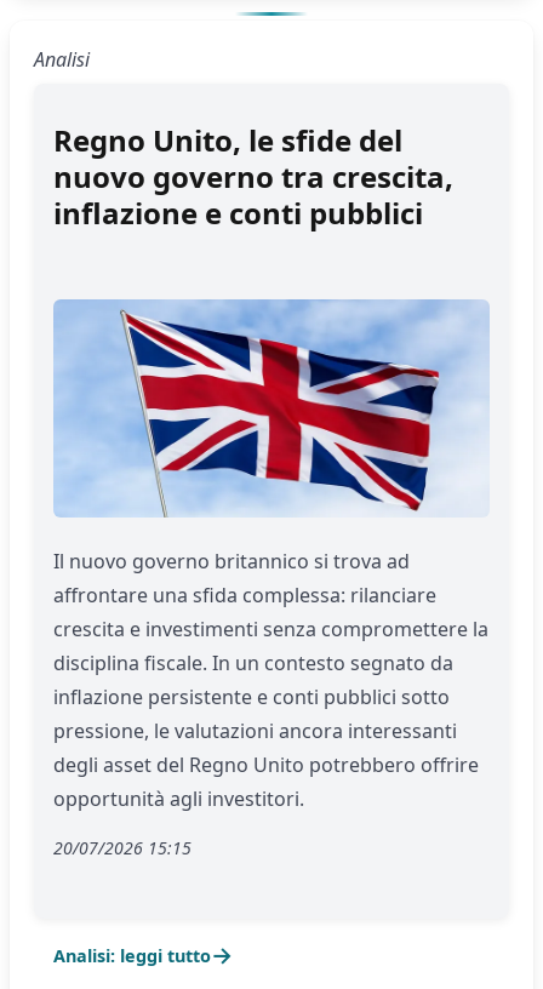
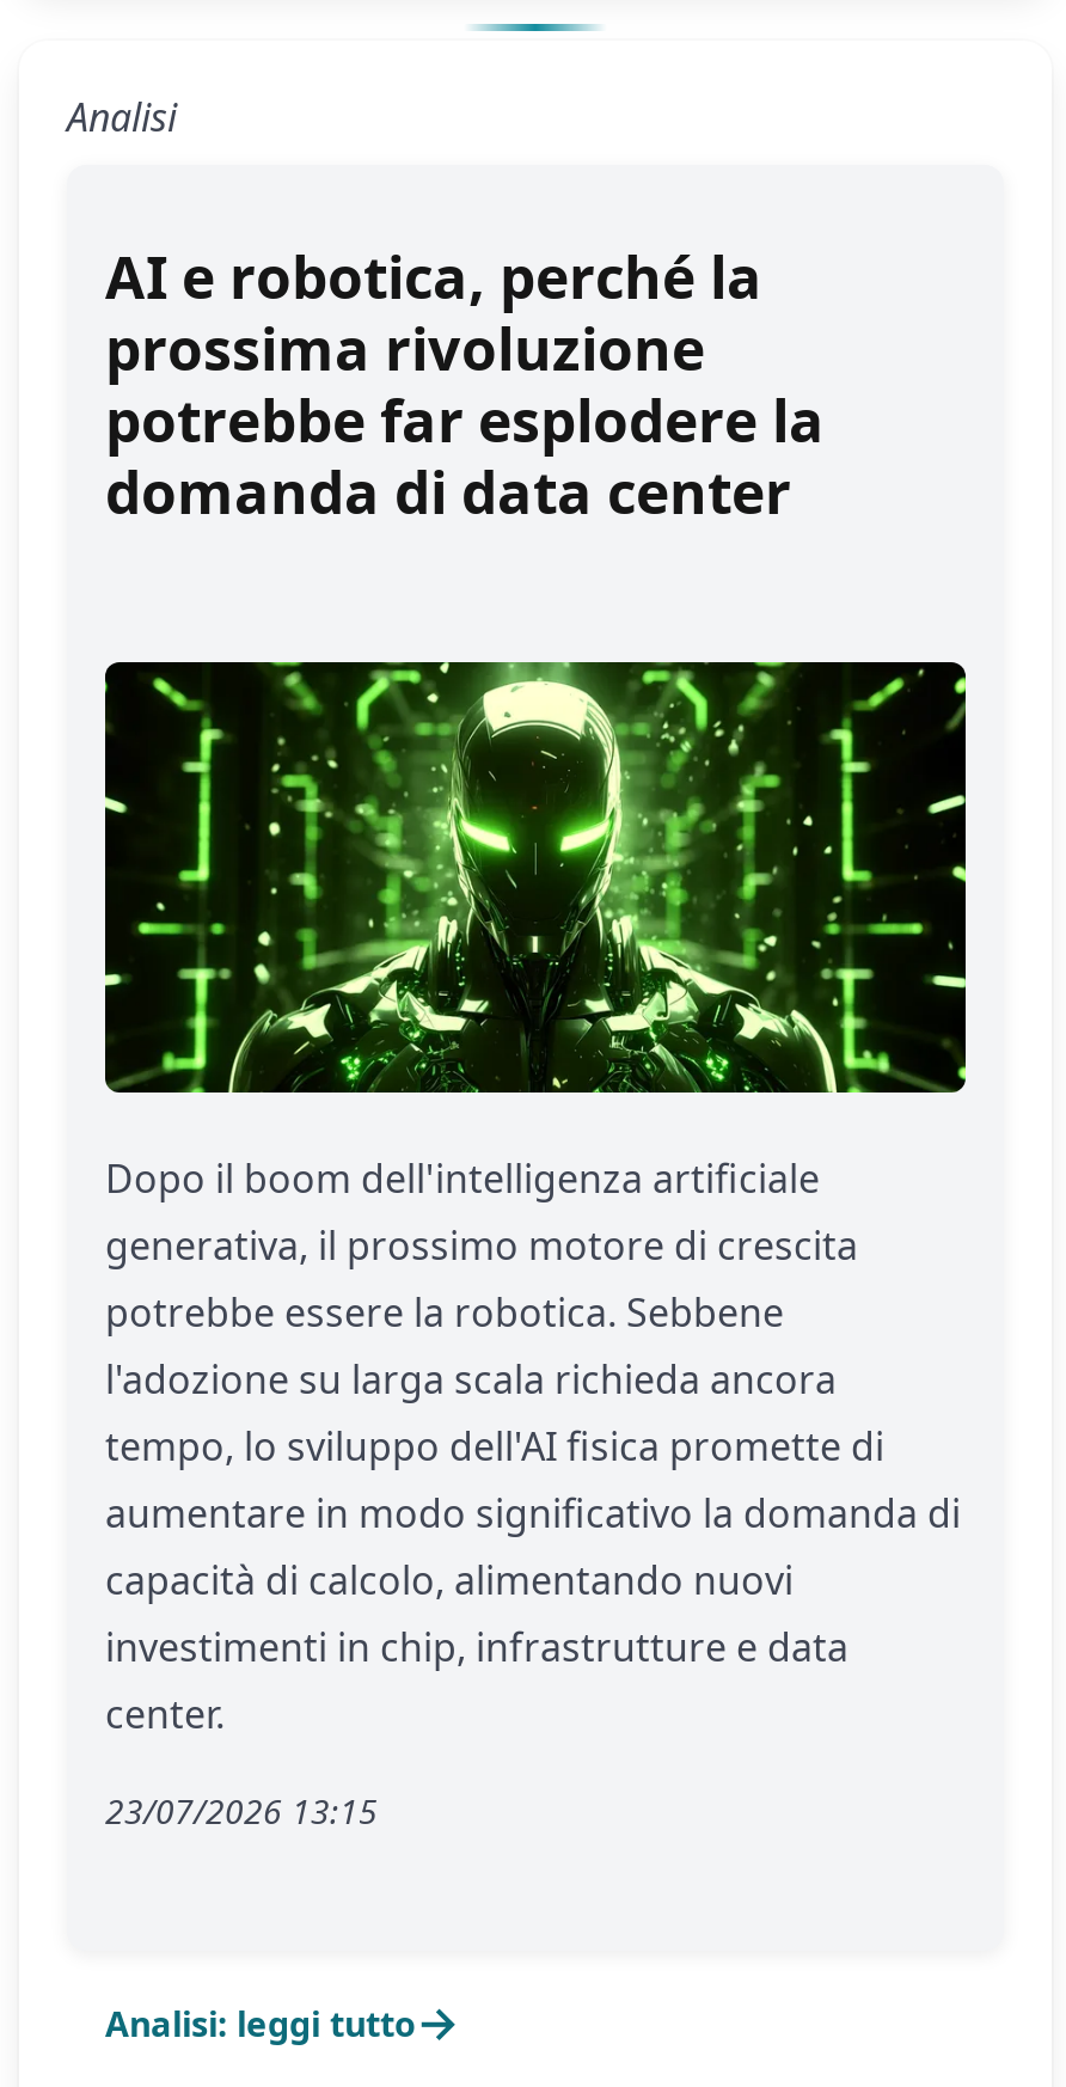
- Regno Unito, le sfide del
- nuovo governo tra crescita,
- inflazione e conti pubblici
+ AI e robotica, perché la
+ prossima rivoluzione
+ potrebbe far esplodere la
+ domanda di data center

- [image]
- Il nuovo governo britannico si trova ad
- affrontare una sfida complessa: rilanciare
- crescita e investimenti senza compromettere la
- disciplina fiscale. In un contesto segnato da
- inflazione persistente e conti pubblici sotto
- pressione, le valutazioni ancora interessanti
- degli asset del Regno Unito potrebbero offrire
- opportunità agli investitori.
+ [image]
+ Dopo il boom dell'intelligenza artificiale
+ generativa, il prossimo motore di crescita
+ potrebbe essere la robotica. Sebbene
+ l'adozione su larga scala richieda ancora
+ tempo, lo sviluppo dell'AI fisica promette di
+ aumentare in modo significativo la domanda di
+ capacità di calcolo, alimentando nuovi
+ investimenti in chip, infrastrutture e data
+ center.

- 20/07/2026 15:15
+ 23/07/2026 13:15
